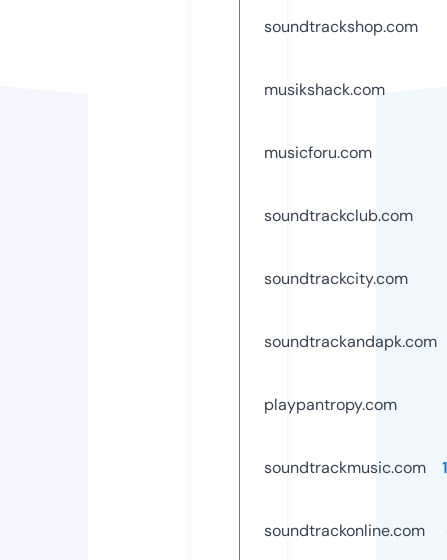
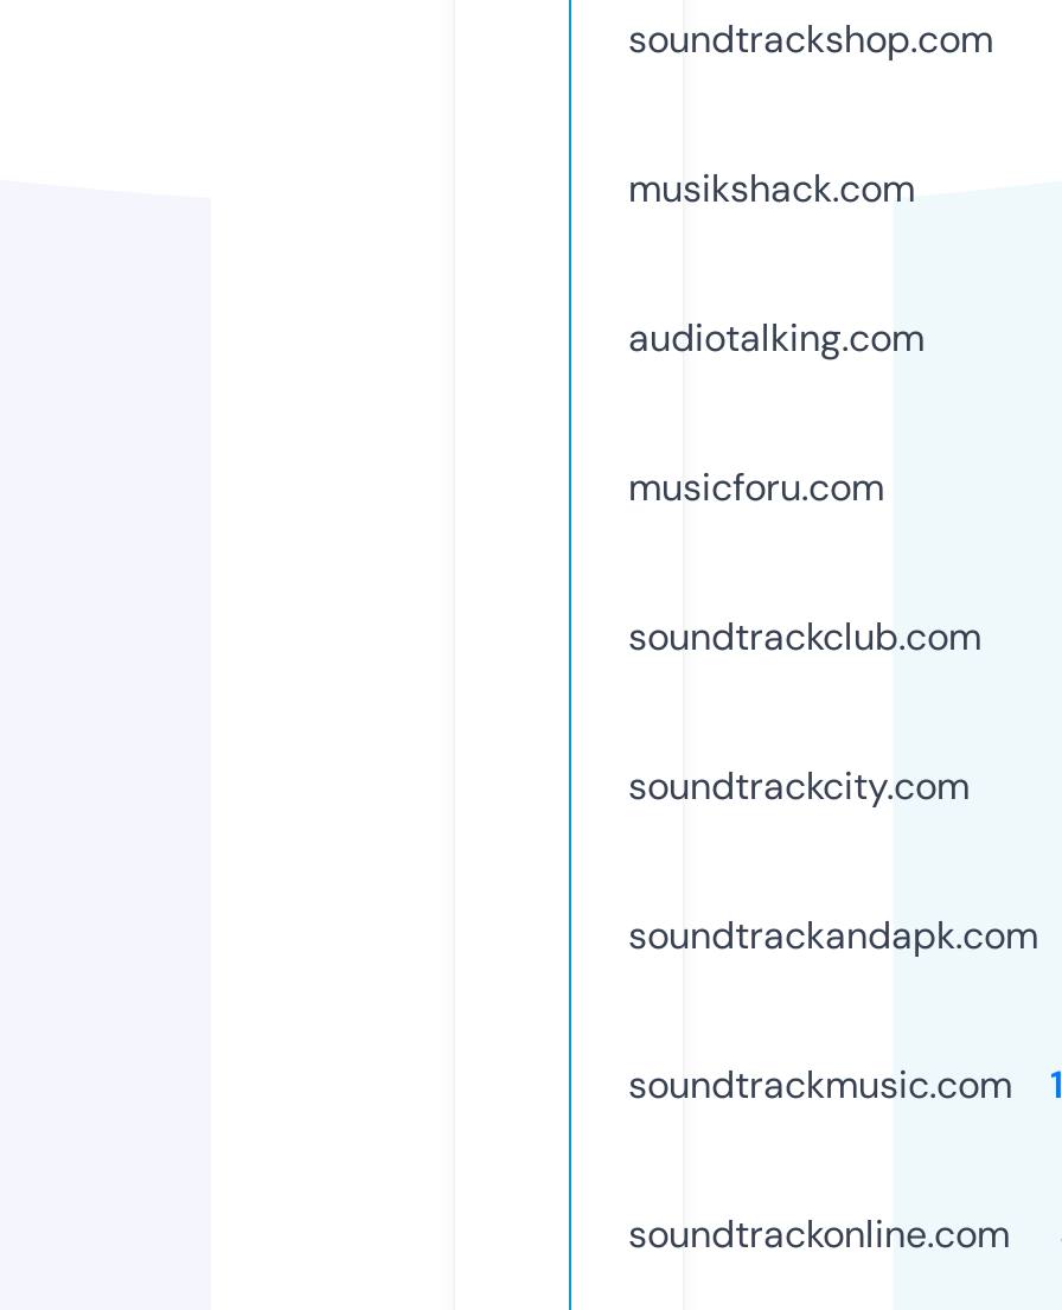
+ audiotalking.com

moved down: musicforu.com | soundtrackclub.com | soundtrackcity.com | soundtrackandapk.com

- playpantropy.com
